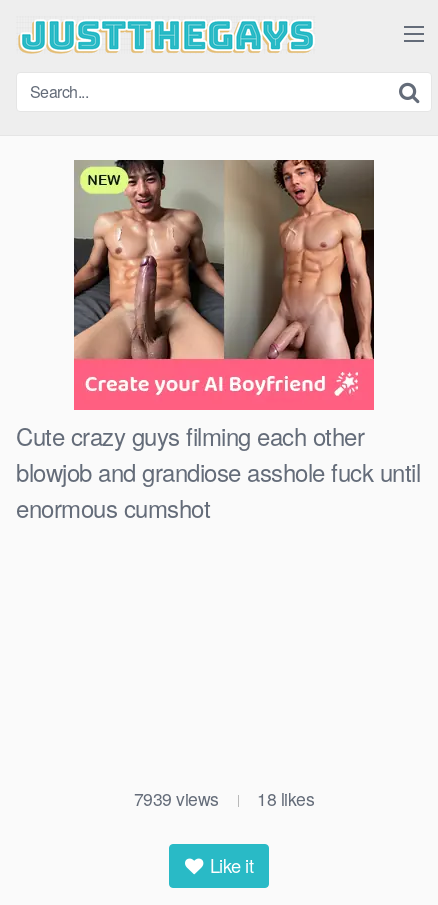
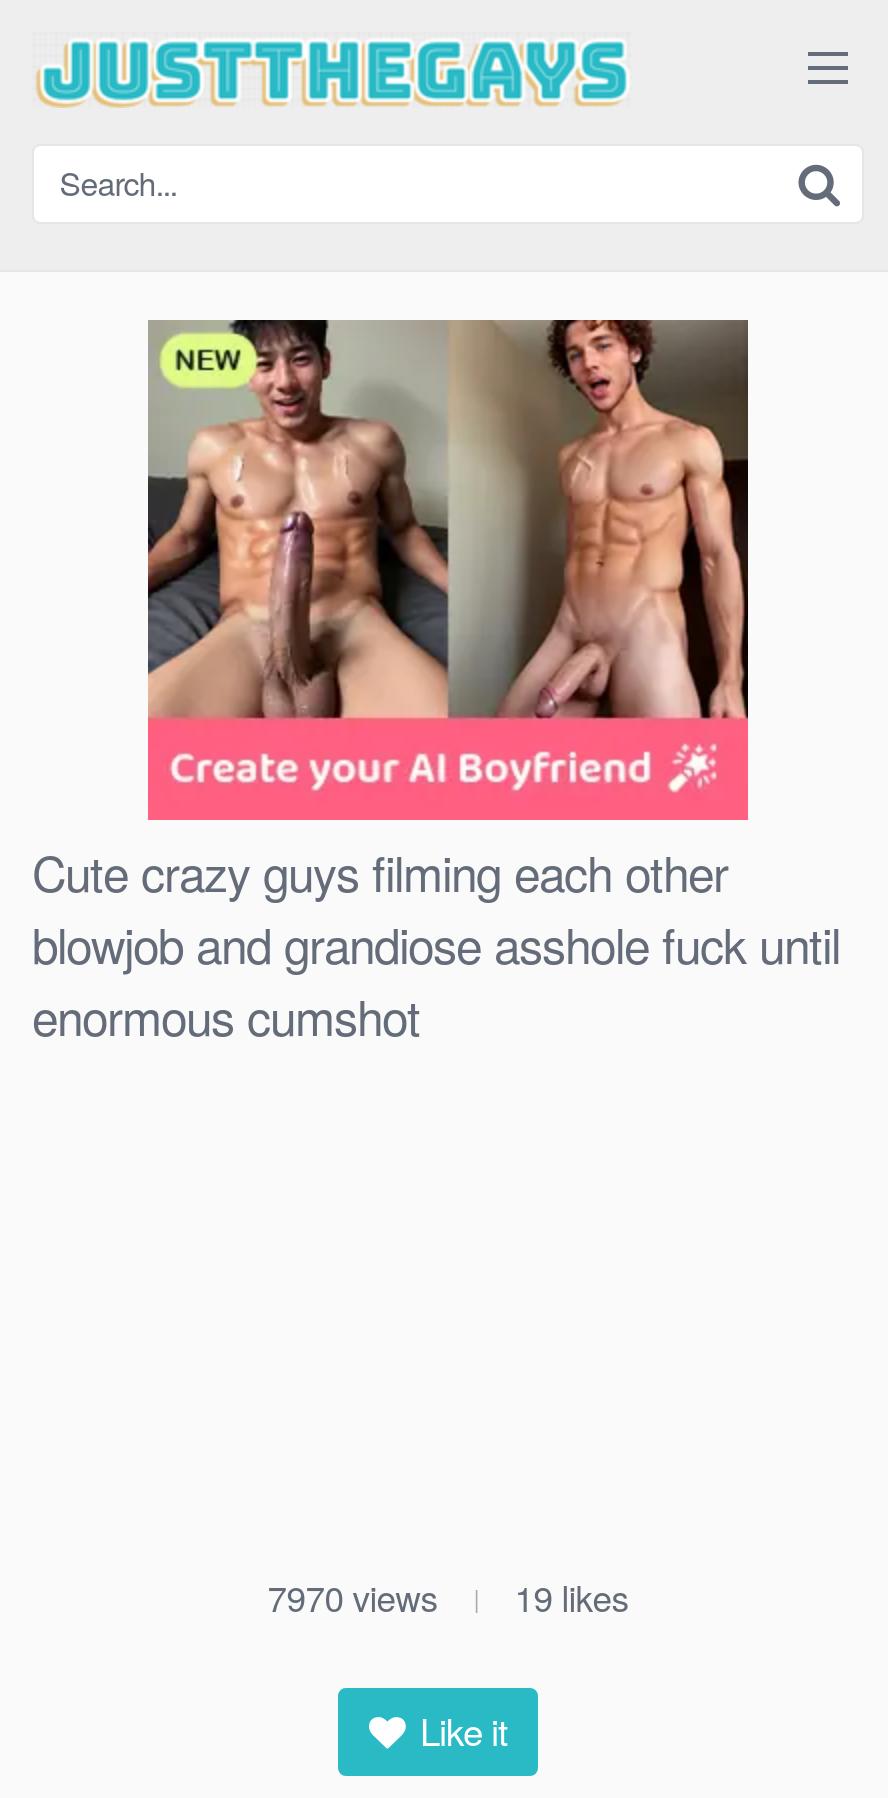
- 7939 views
+ 7970 views

- 18 likes
+ 19 likes
